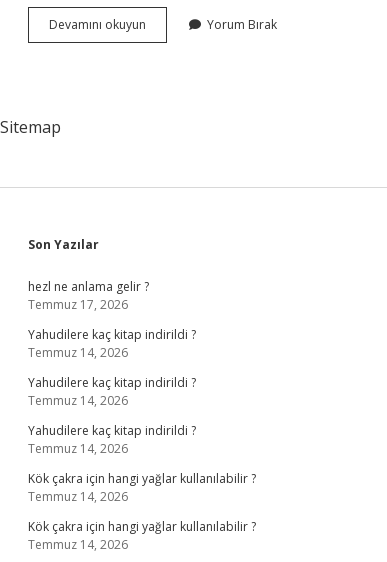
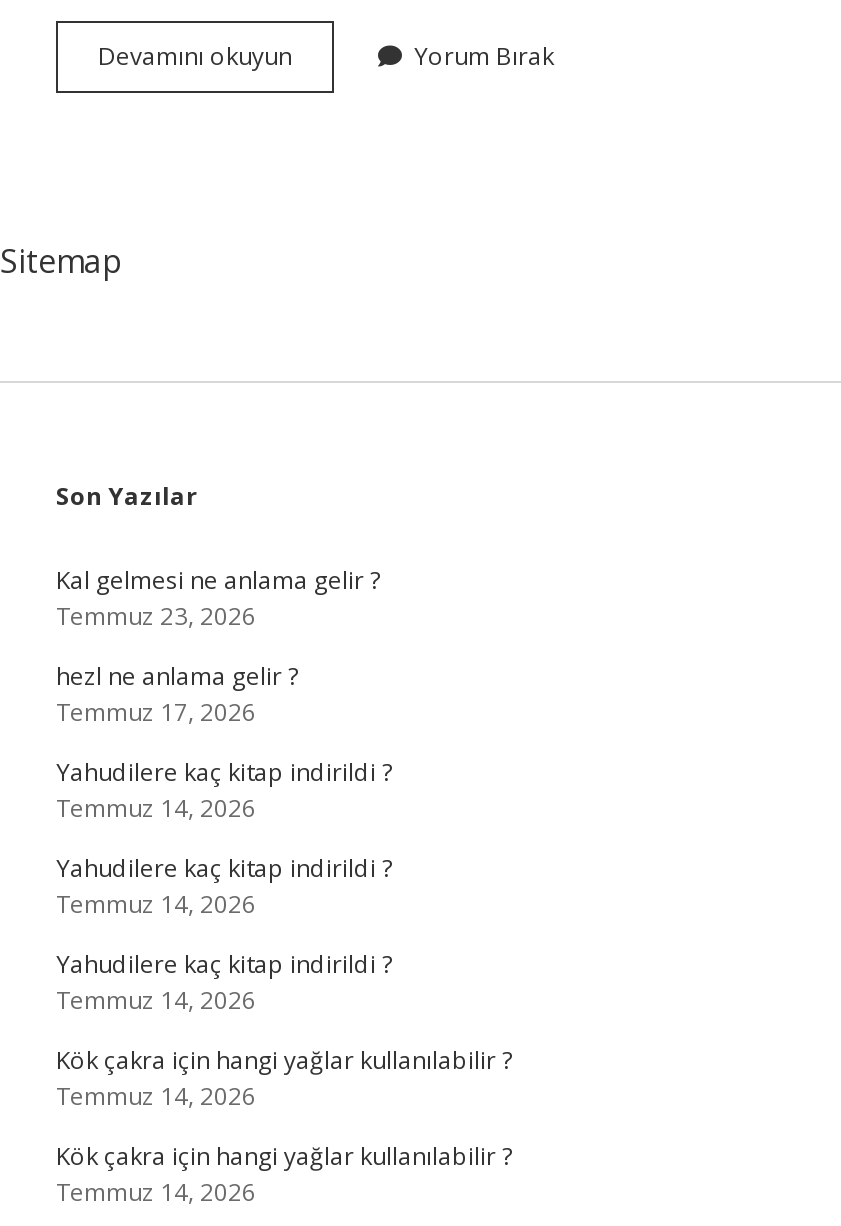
+ Kal gelmesi ne anlama gelir ?
+ Temmuz 23, 2026
